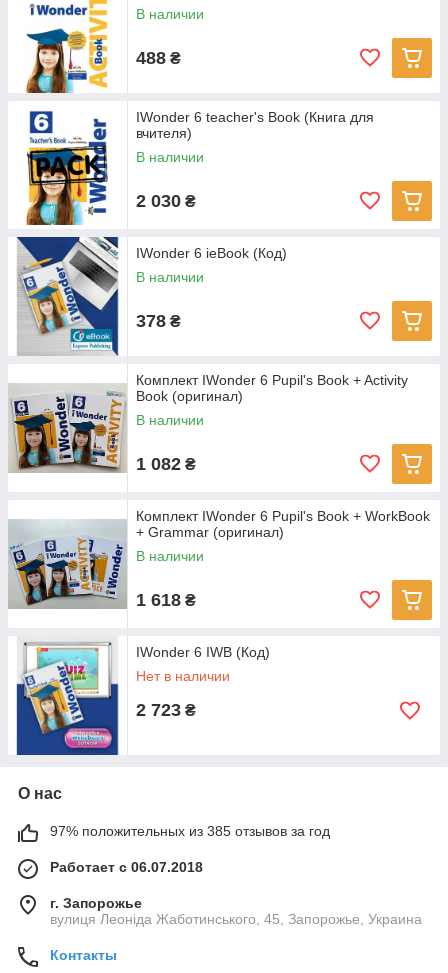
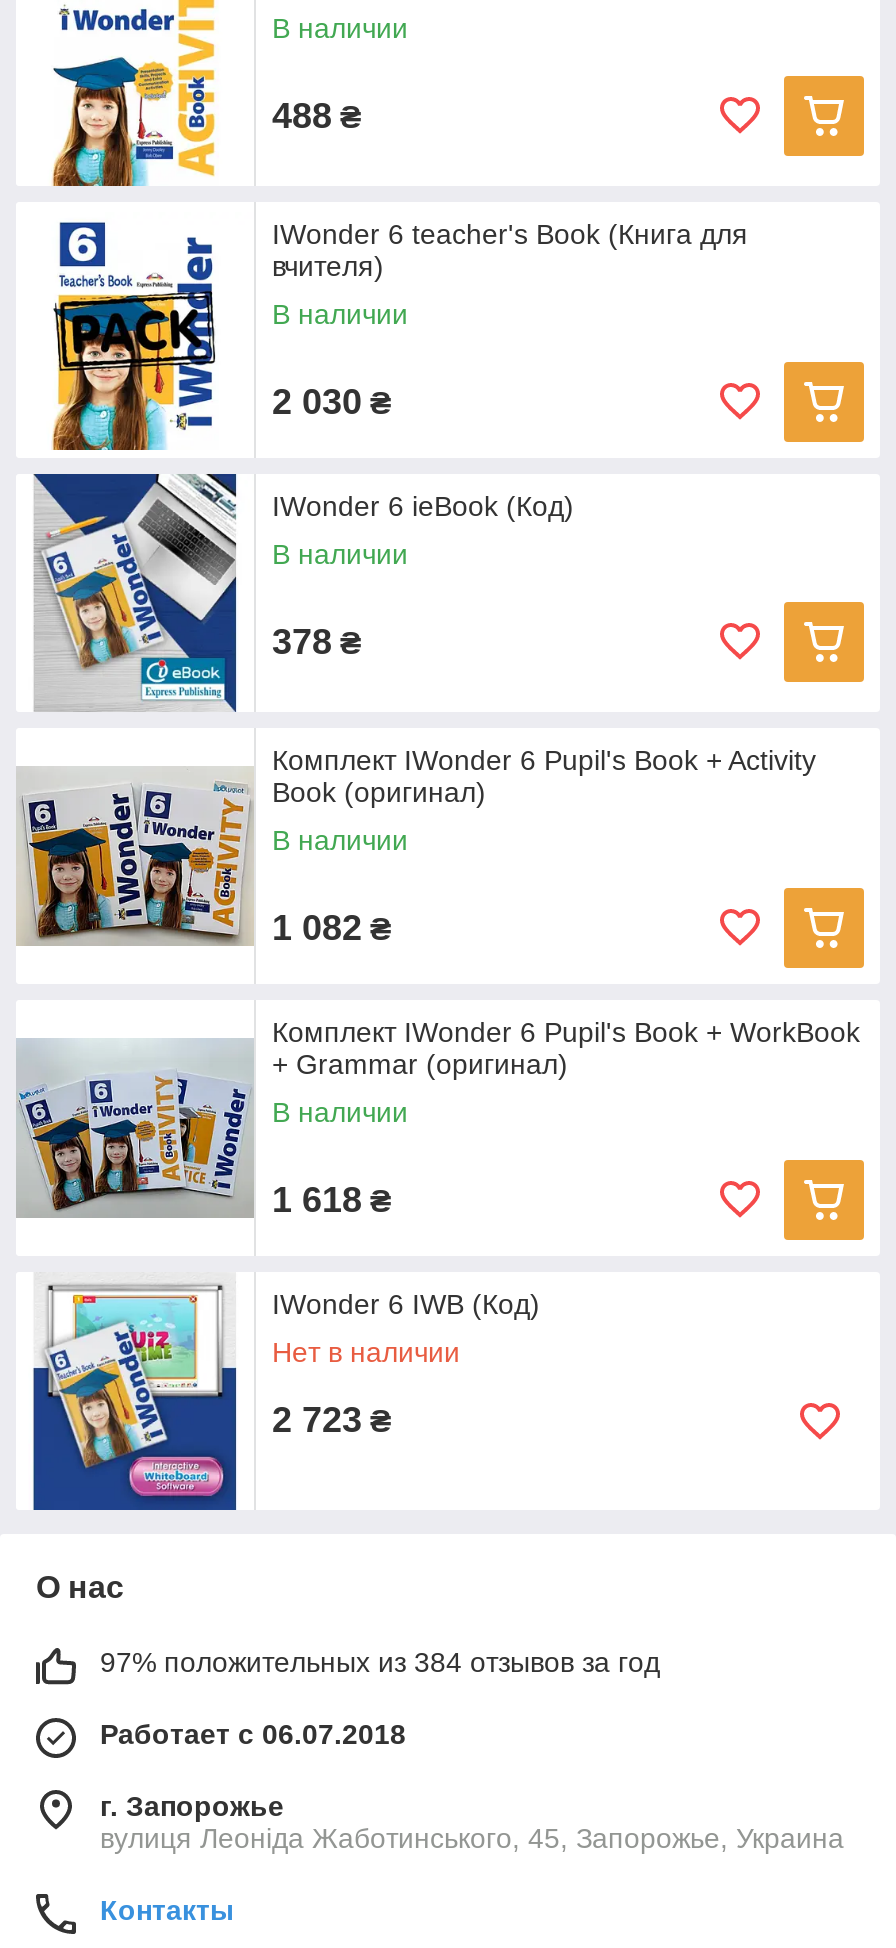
- 97% положительных из 385 отзывов за год
+ 97% положительных из 384 отзывов за год
